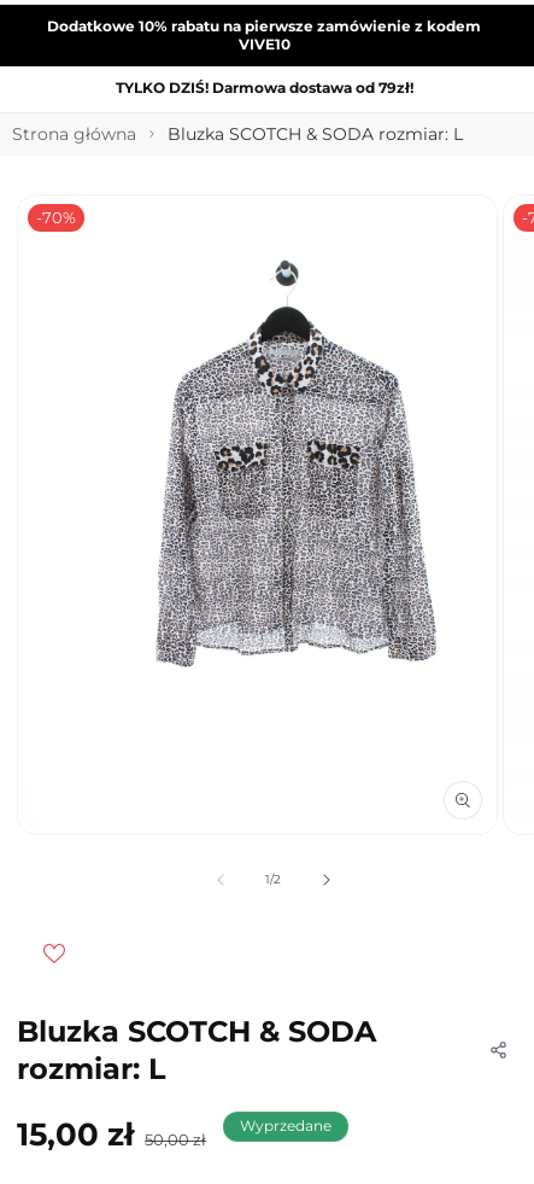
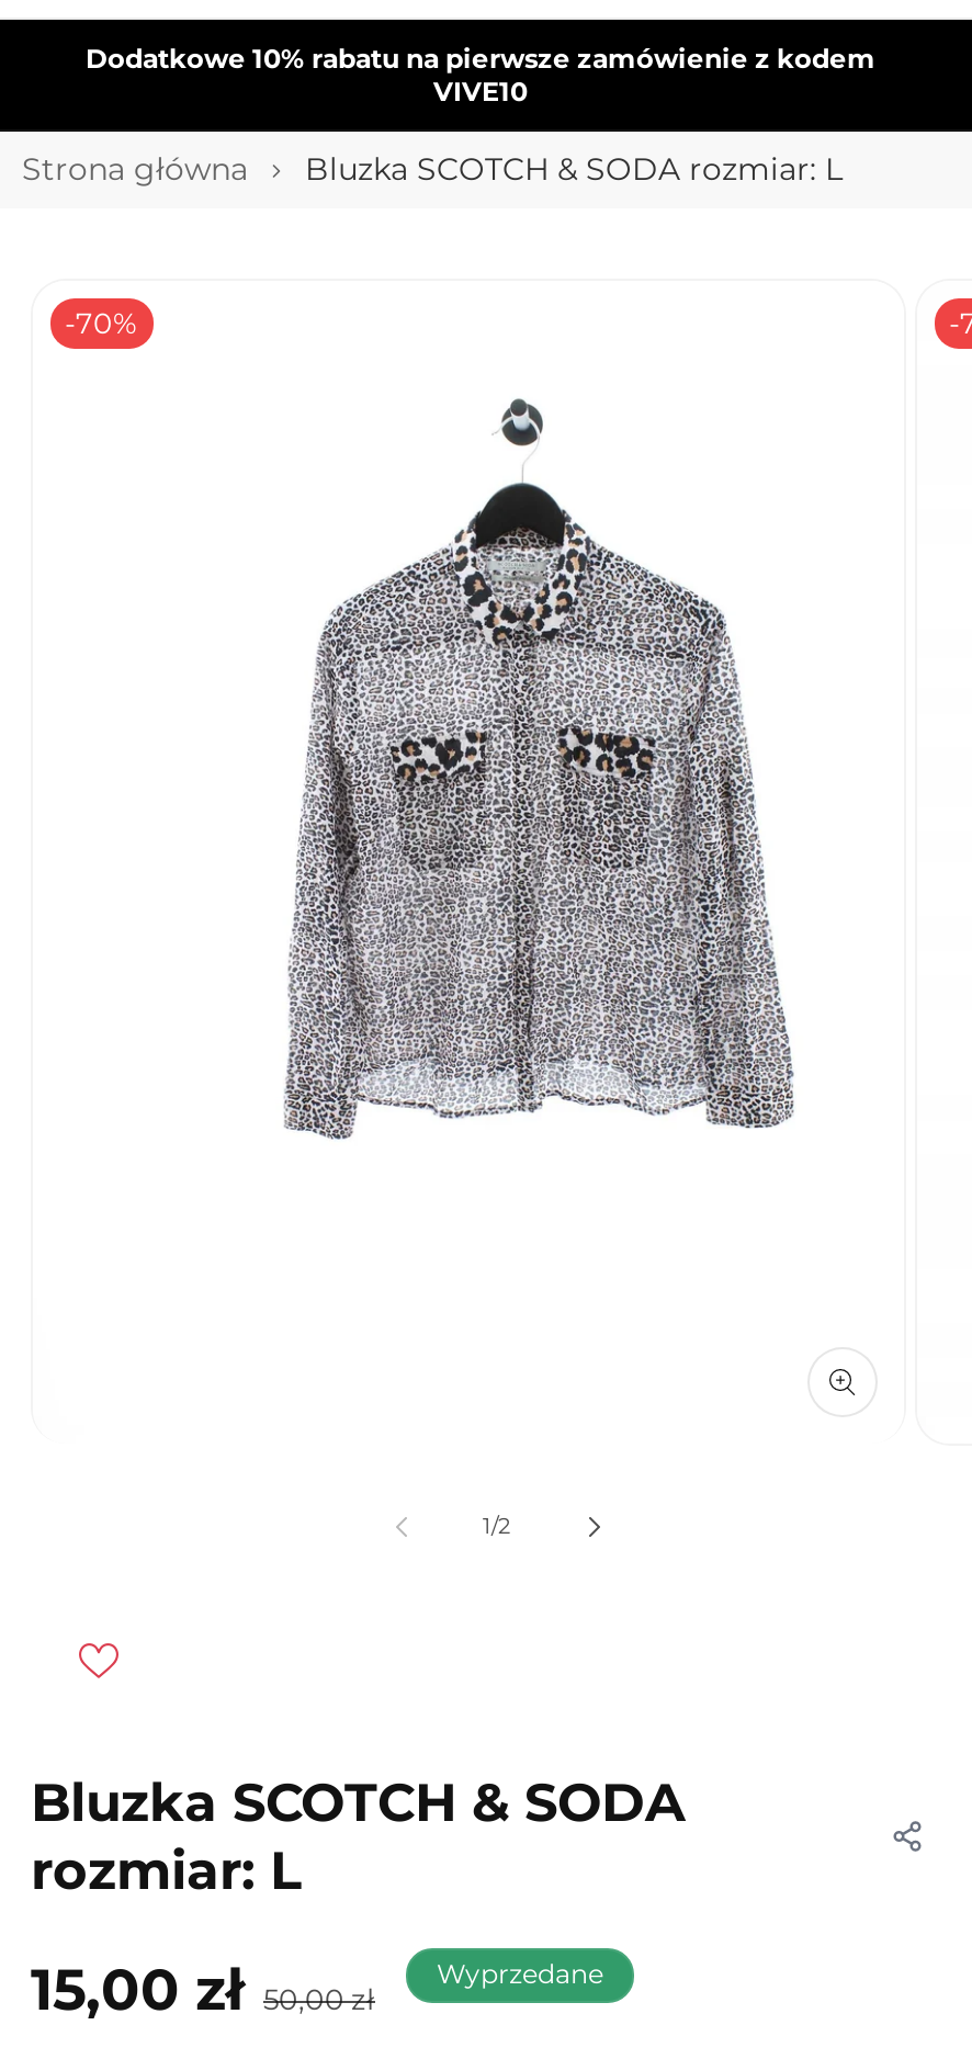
- TYLKO DZIŚ! Darmowa dostawa od 79zł!
